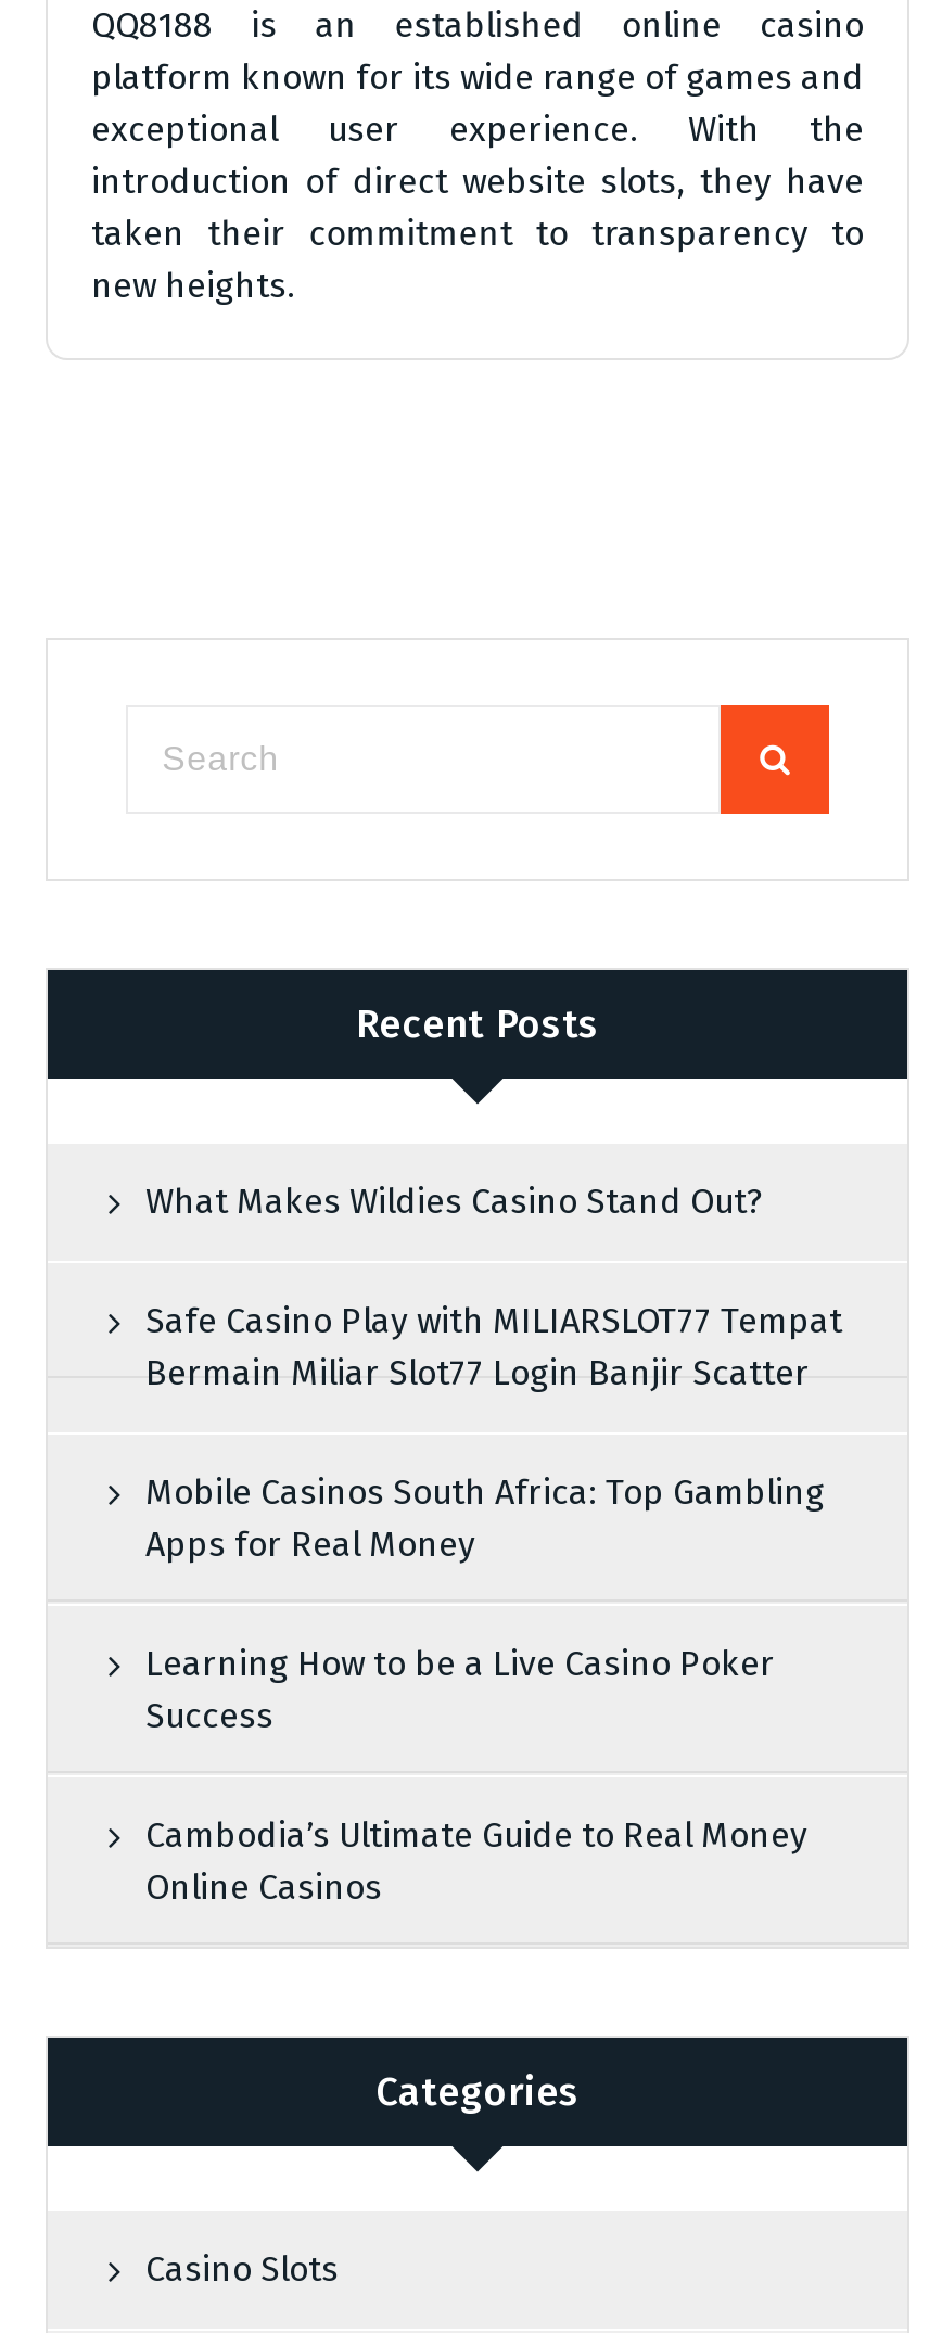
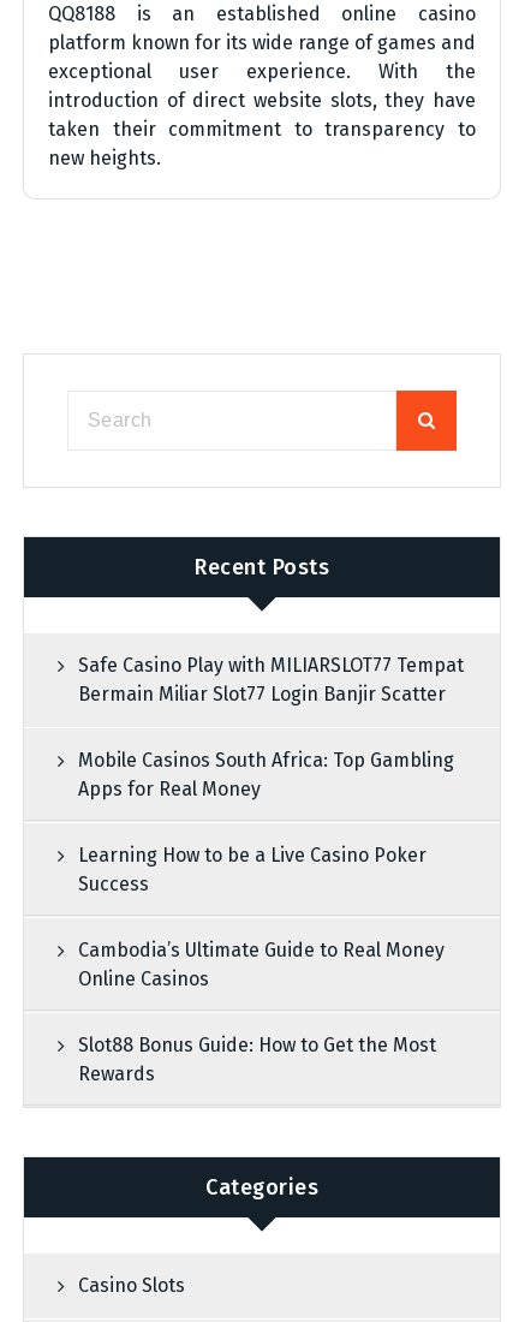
- What Makes Wildies Casino Stand Out?

moved up: Safe Casino Play with MILIARSLOT77 Tempat | Bermain Miliar Slot77 Login Banjir Scatter | Mobile Casinos South Africa: Top Gambling | Apps for Real Money | Learning How to be a Live Casino Poker | Success | Cambodia’s Ultimate Guide to Real Money | Online Casinos

+ Slot88 Bonus Guide: How to Get the Most
+ Rewards
